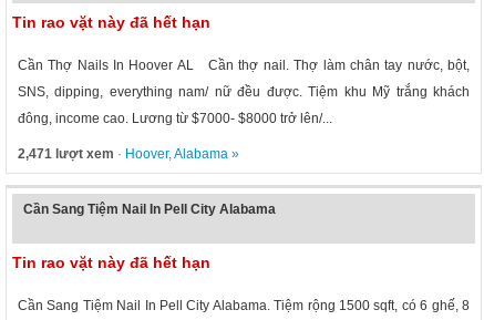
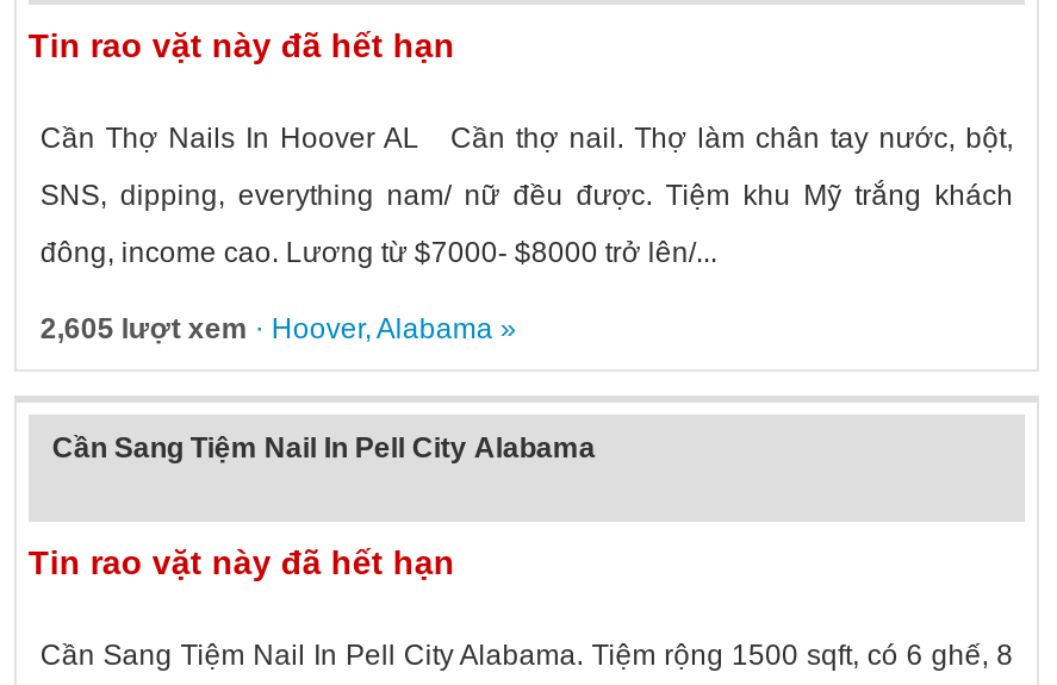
- 2,471 lượt xem · Hoover, Alabama»
+ 2,605 lượt xem · Hoover, Alabama»
